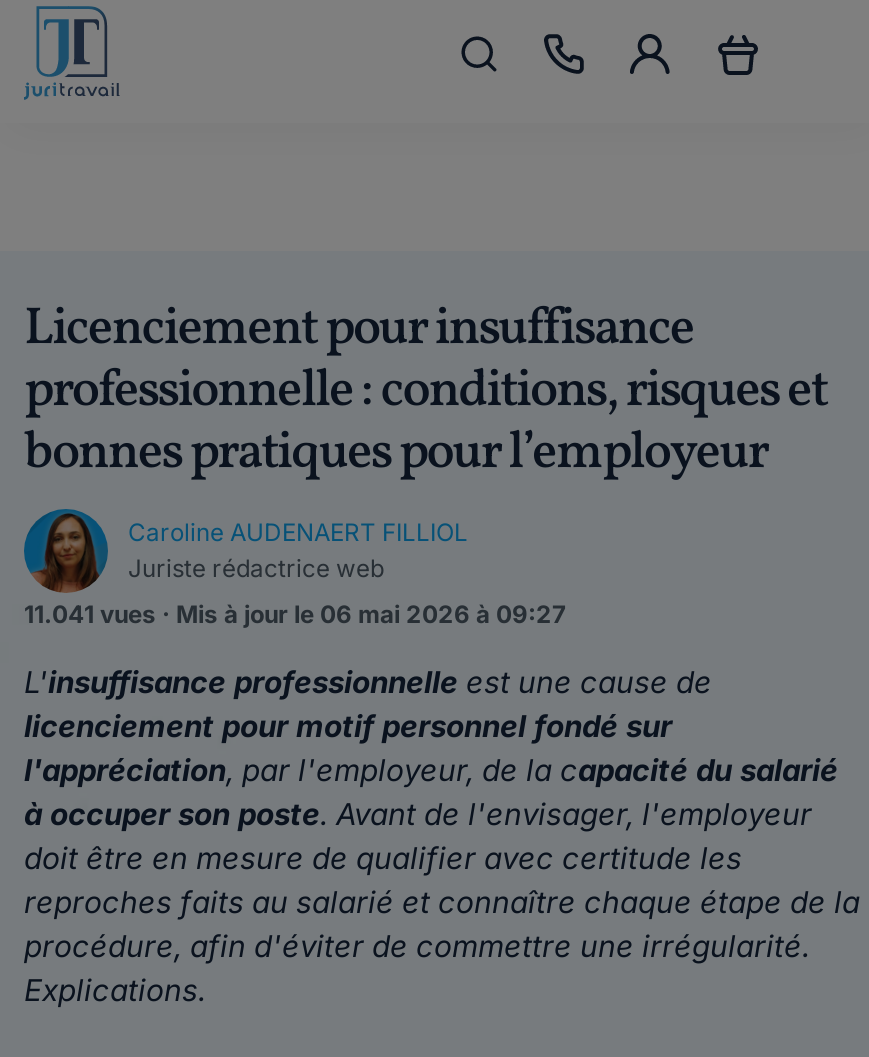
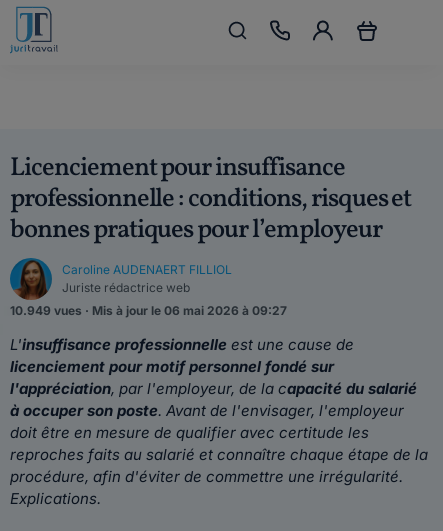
- 11.041 vues · Mis à jour le 06 mai 2026 à 09:27
+ 10.949 vues · Mis à jour le 06 mai 2026 à 09:27
